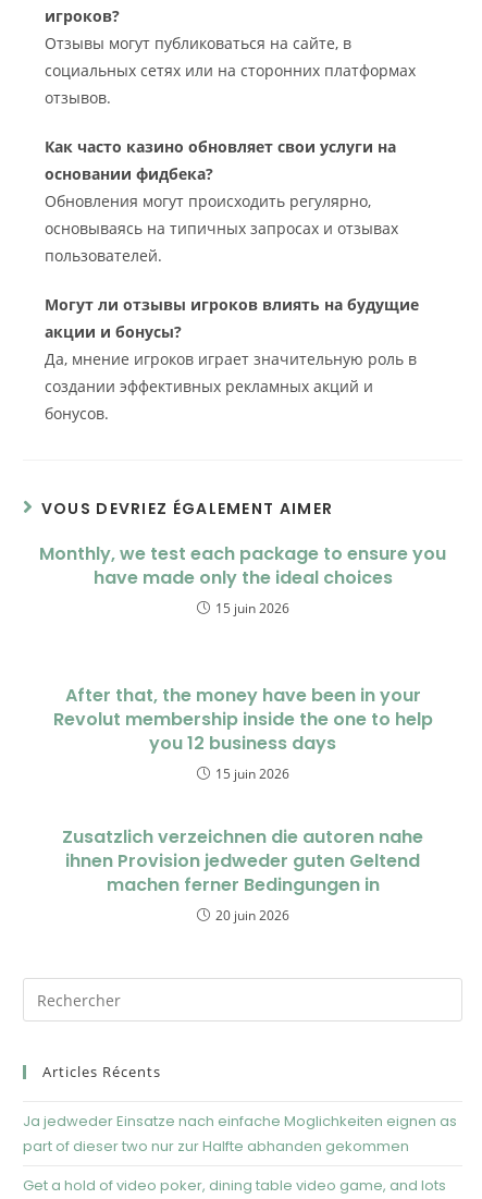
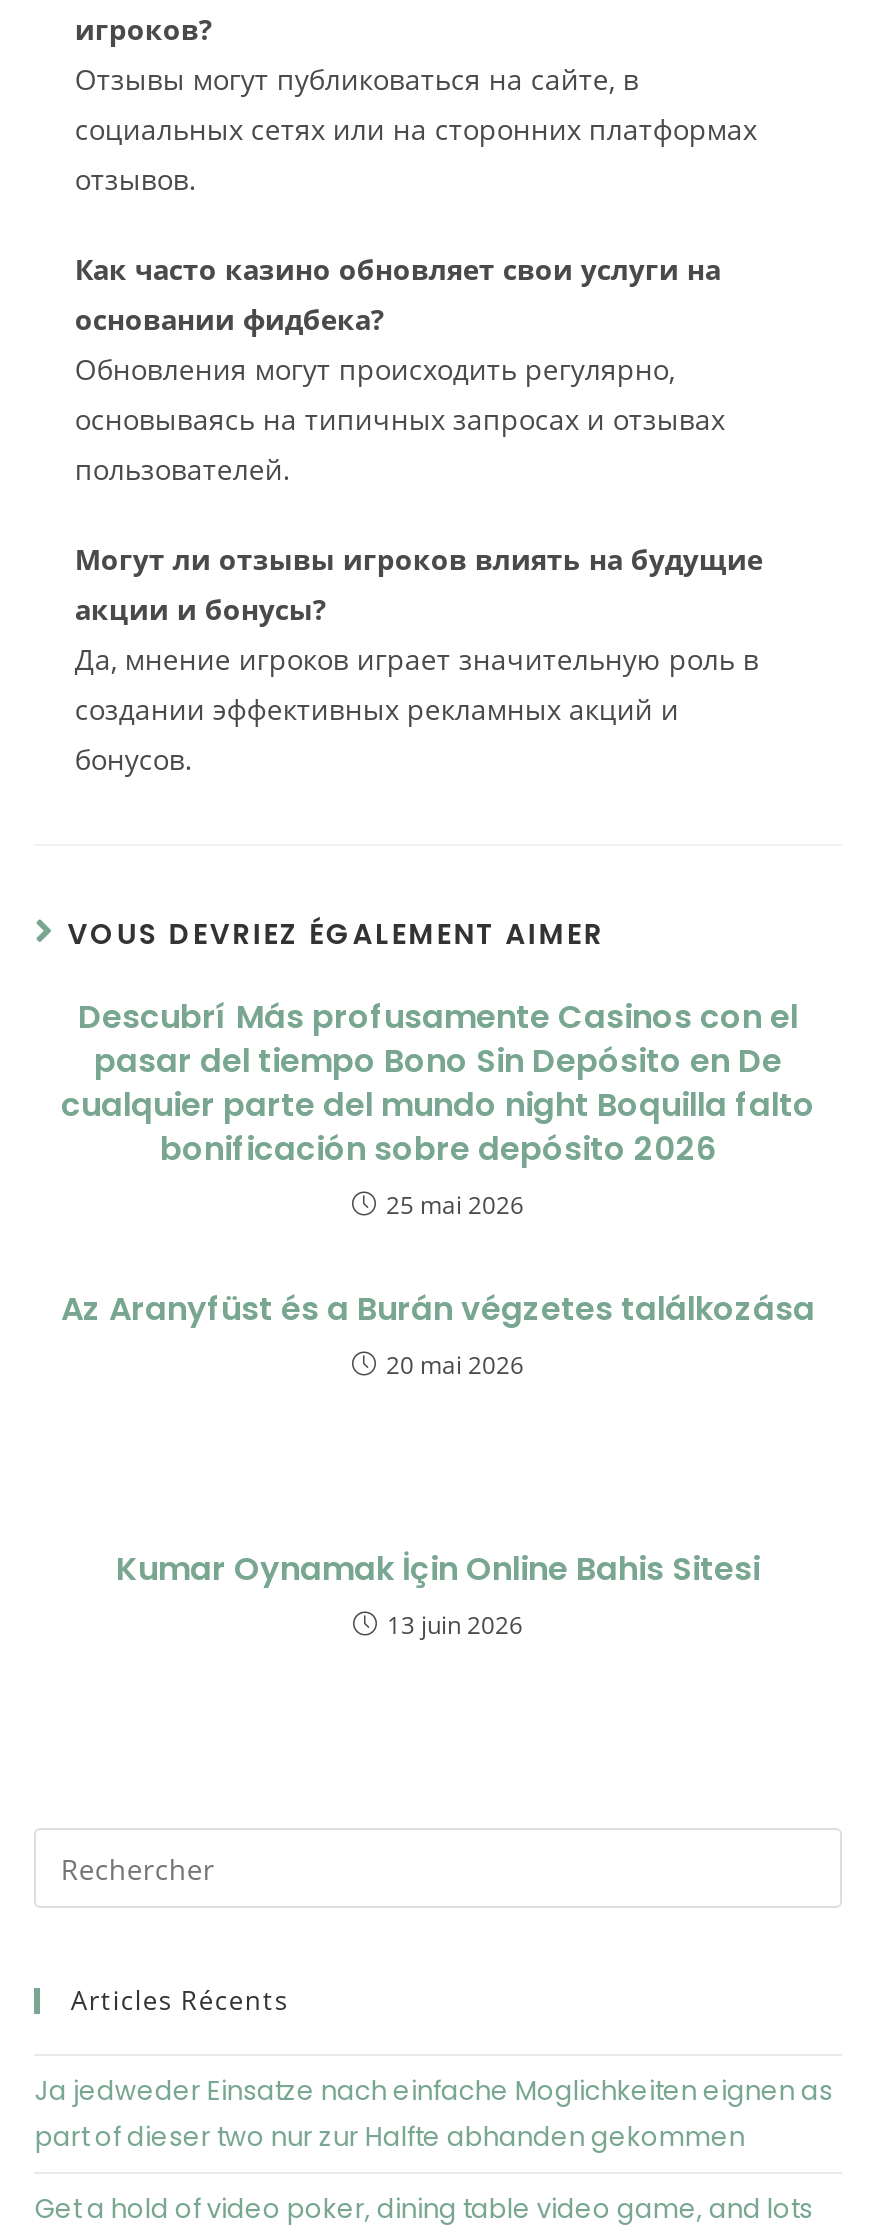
- Monthly, we test each package to ensure you
- have made only the ideal choices
- 15 juin 2026
+ Descubrí Más profusamente Casinos con el
+ pasar del tiempo Bono Sin Depósito en De
+ cualquier parte del mundo night Boquilla falto
+ bonificación sobre depósito 2026
+ 25 mai 2026

- After that, the money have been in your
- Revolut membership inside the one to help
- you 12 business days
- 15 juin 2026
+ Az Aranyfüst és a Burán végzetes találkozása
+ 20 mai 2026

- Zusatzlich verzeichnen die autoren nahe
- ihnen Provision jedweder guten Geltend
- machen ferner Bedingungen in
- 20 juin 2026
+ Kumar Oynamak İçin Online Bahis Sitesi
+ 13 juin 2026
